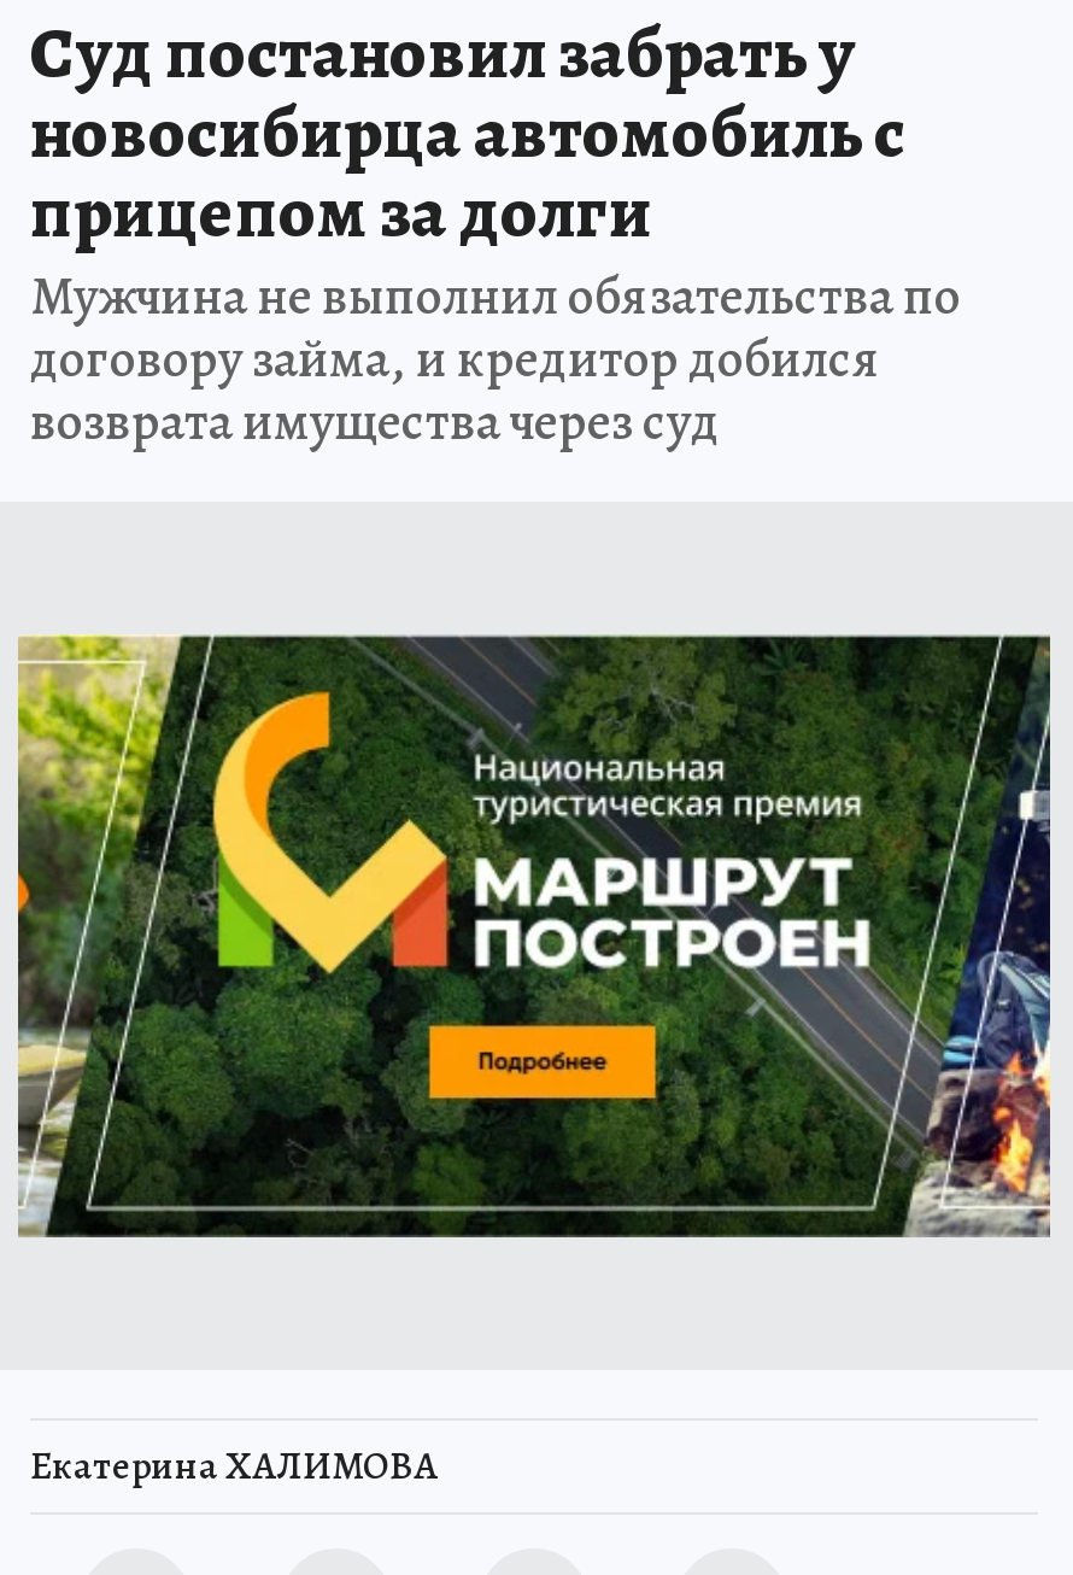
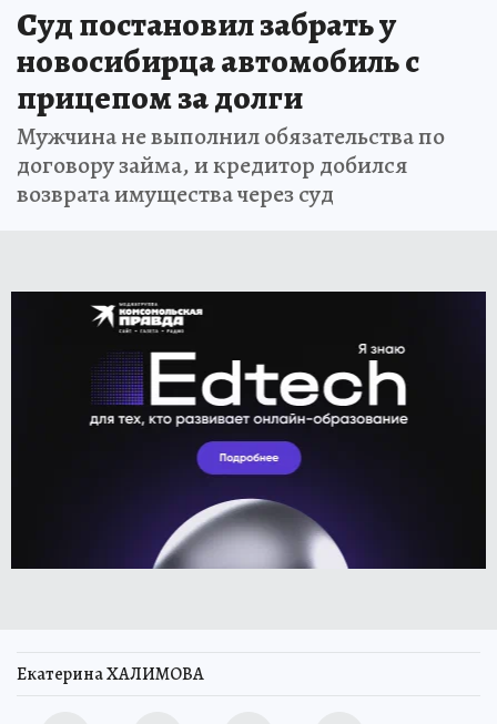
- [image]
+ [image]
